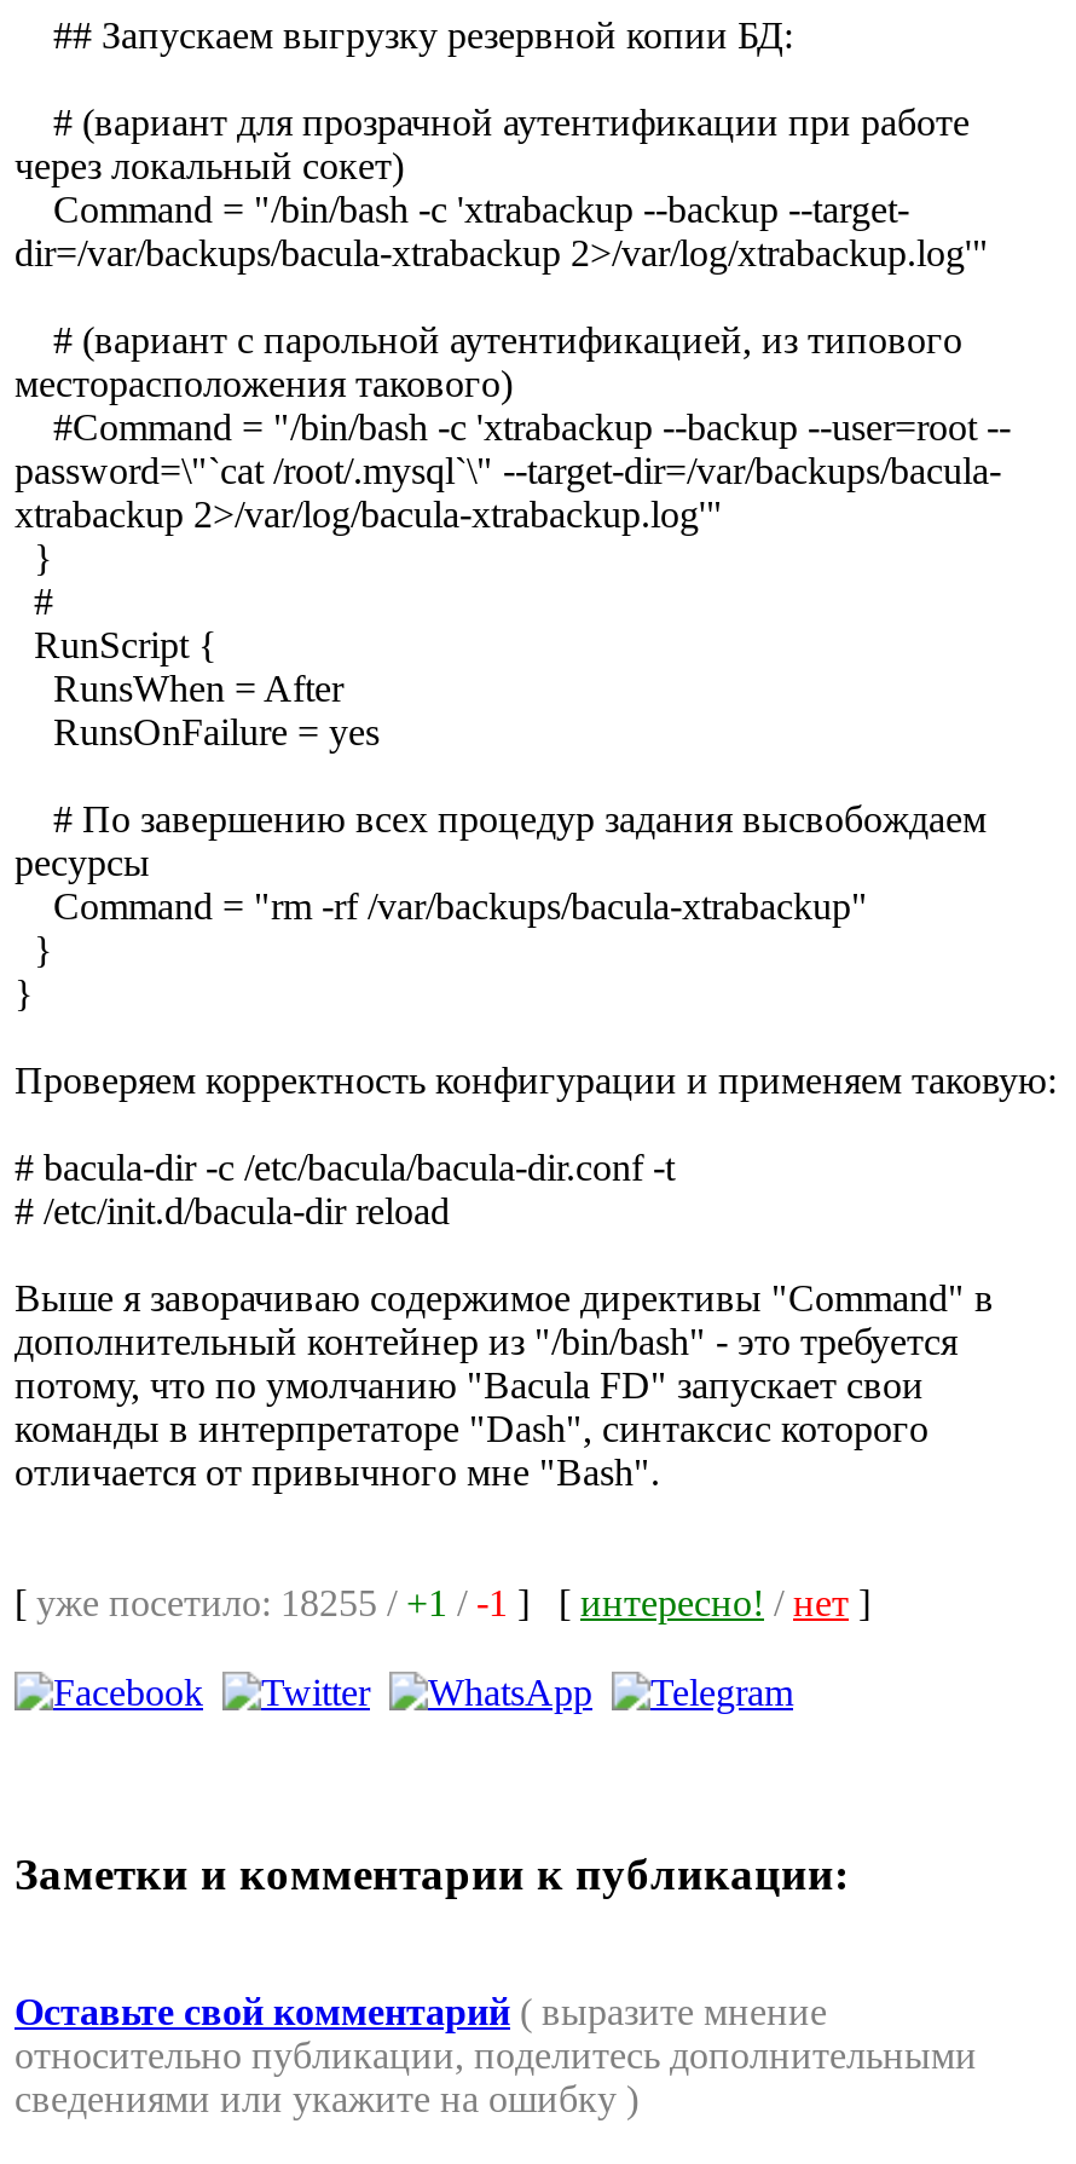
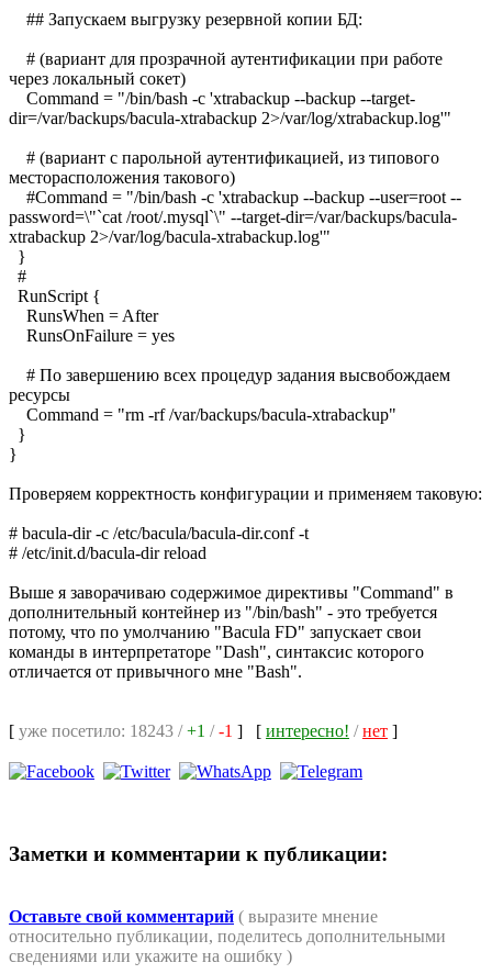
- [уже посетило: 18255 / +1 / -1] [интересно! / нет]
+ [уже посетило: 18243 / +1 / -1] [интересно! / нет]
